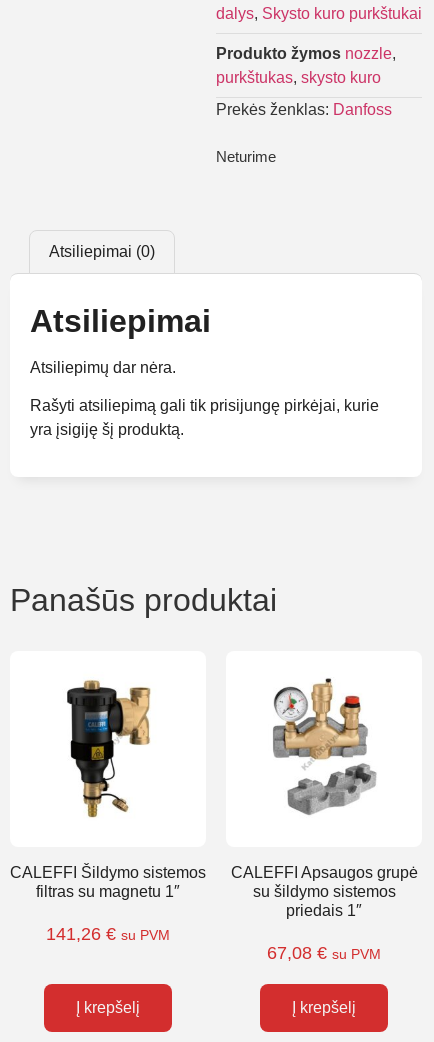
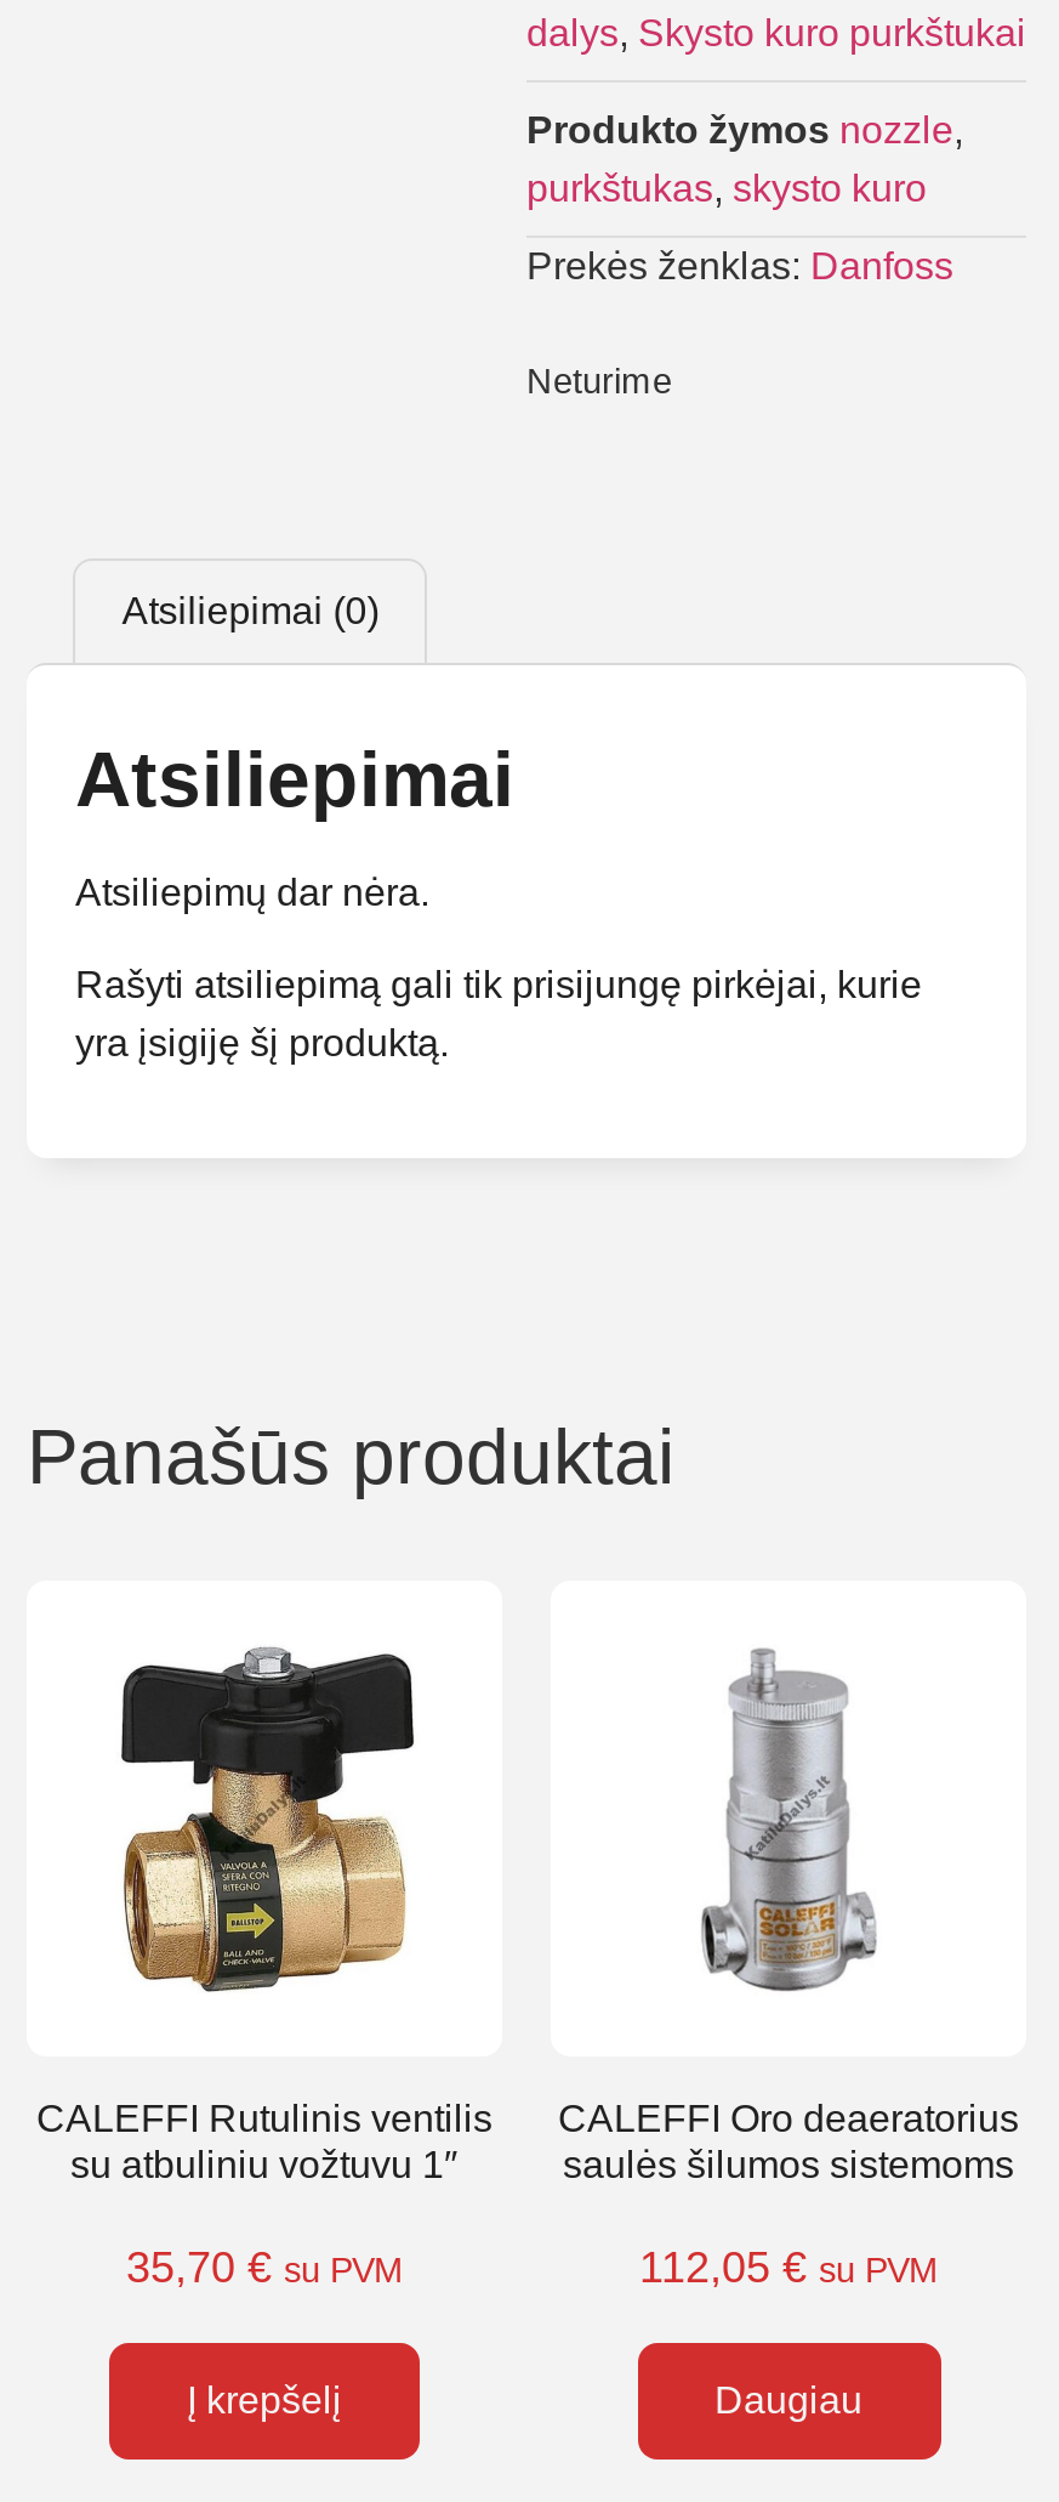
- [image]
+ [image]

- [image]
+ [image]

- CALEFFI Šildymo sistemos
- filtras su magnetu 1″
+ CALEFFI Rutulinis ventilis
+ su atbuliniu vožtuvu 1″

- CALEFFI Apsaugos grupė
- su šildymo sistemos
- priedais 1″
+ CALEFFI Oro deaeratorius
+ saulės šilumos sistemoms

- 141,26 € su PVM
+ 35,70 € su PVM

- 67,08 € su PVM
+ 112,05 € su PVM

- Į krepšelį
+ Daugiau
